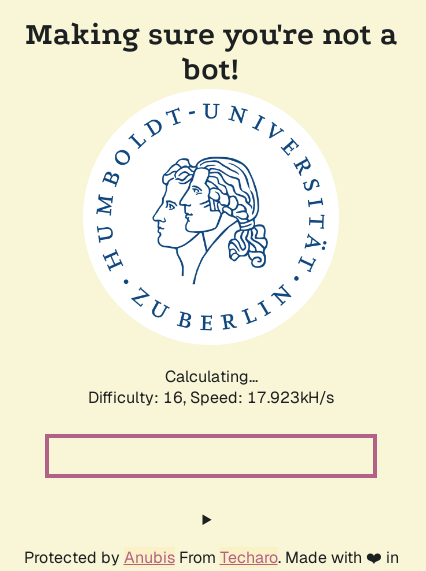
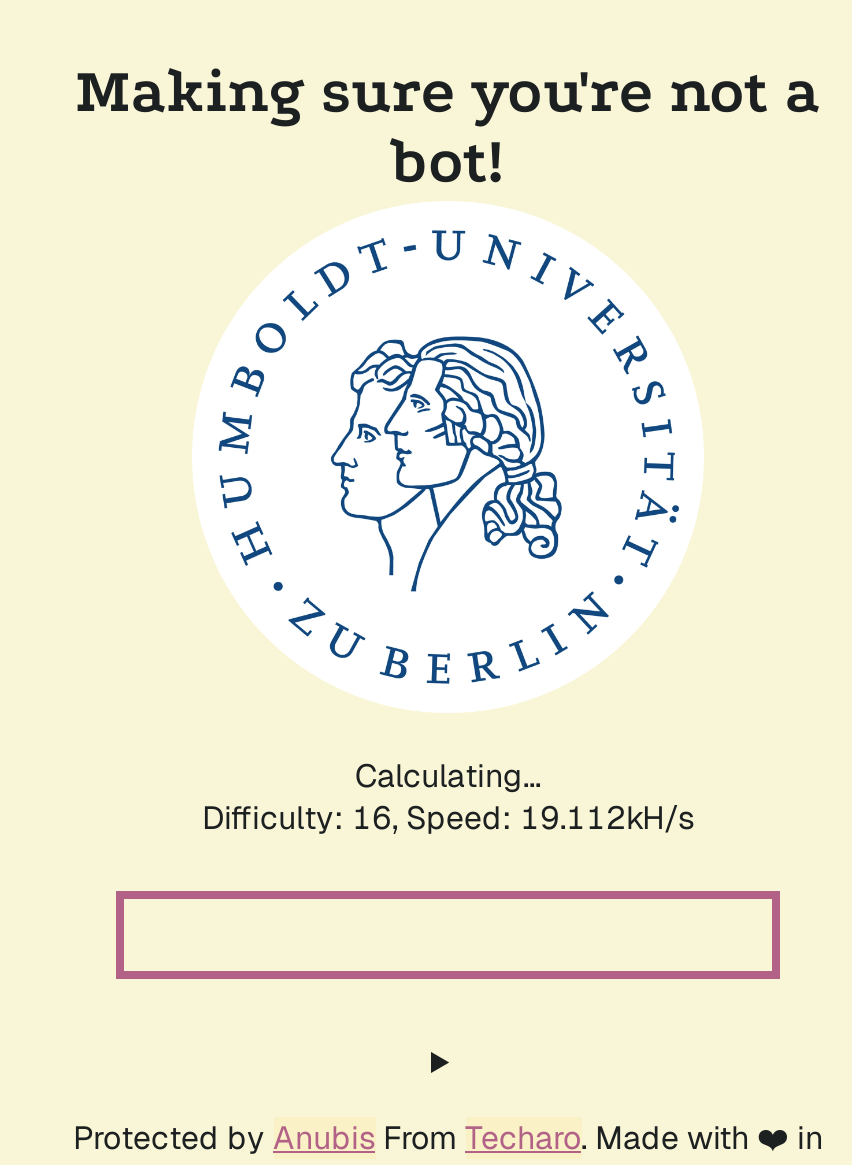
- Difficulty: 16, Speed: 17.923kH/s
+ Difficulty: 16, Speed: 19.112kH/s
